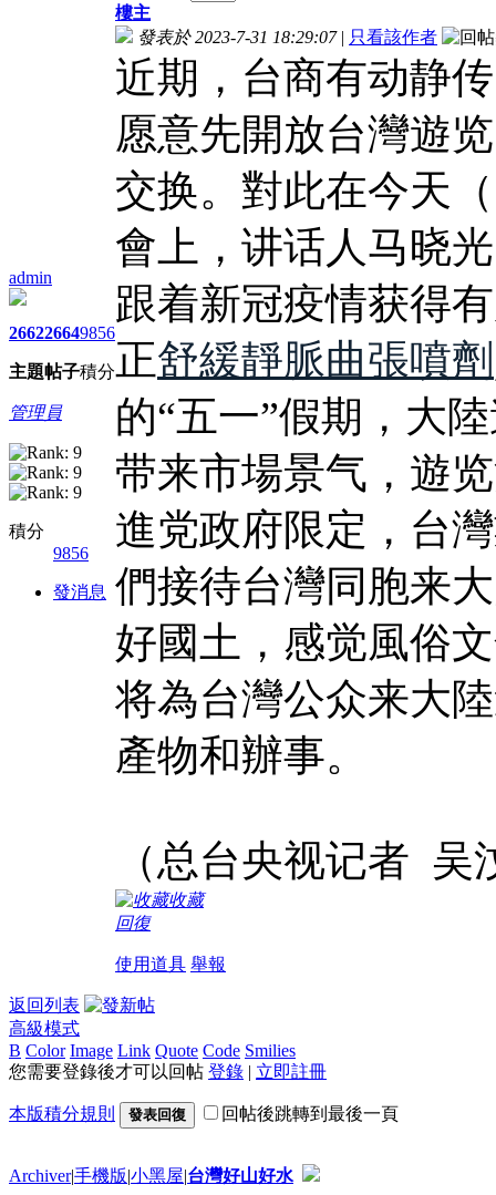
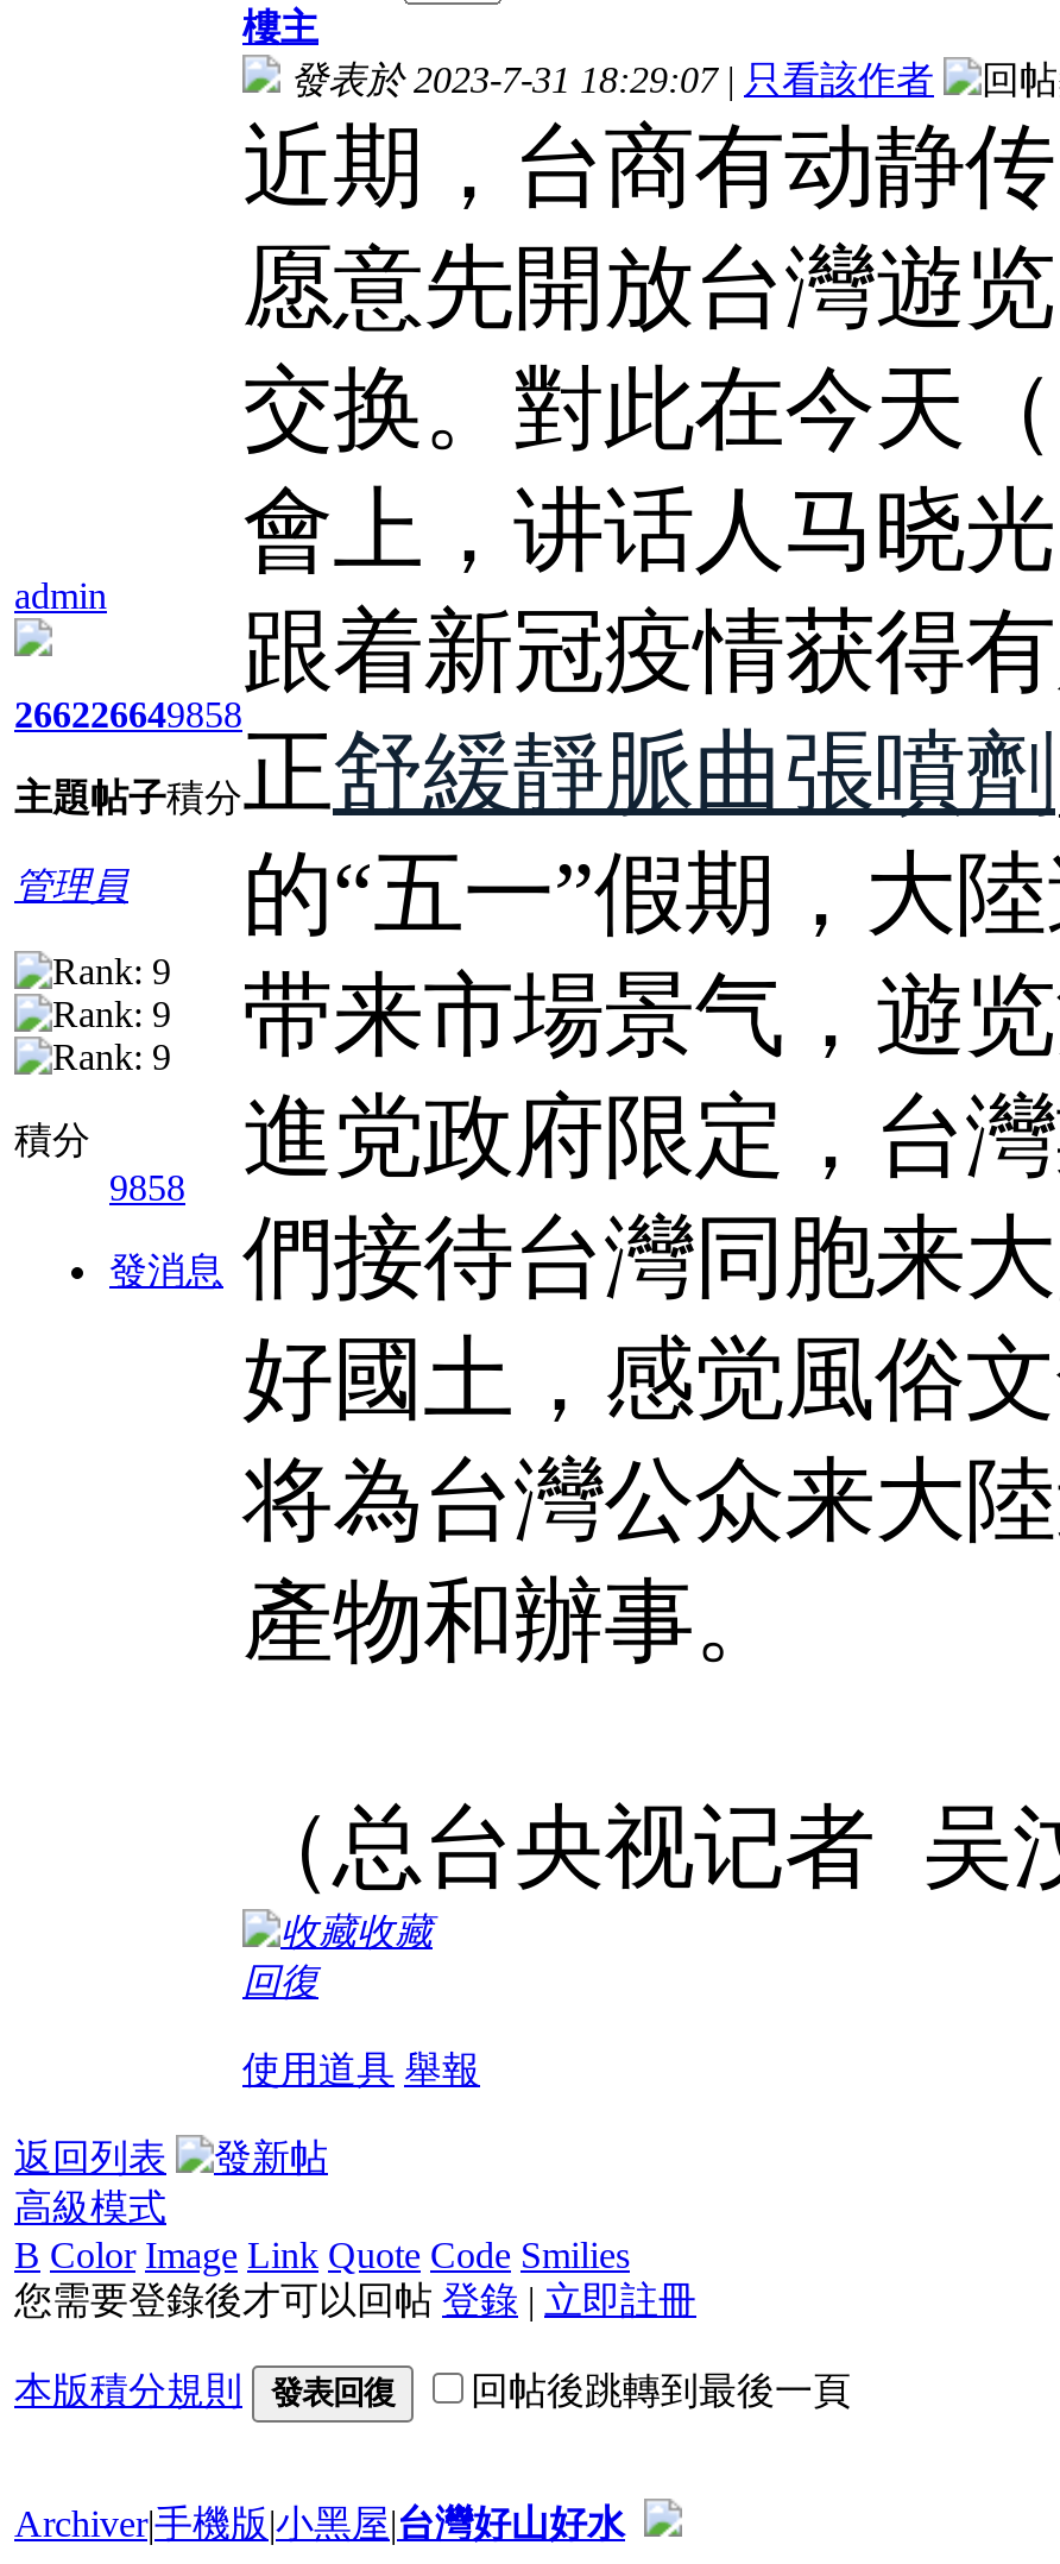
- 2662 2664 9856
+ 2662 2664 9858

- 9856
+ 9858
